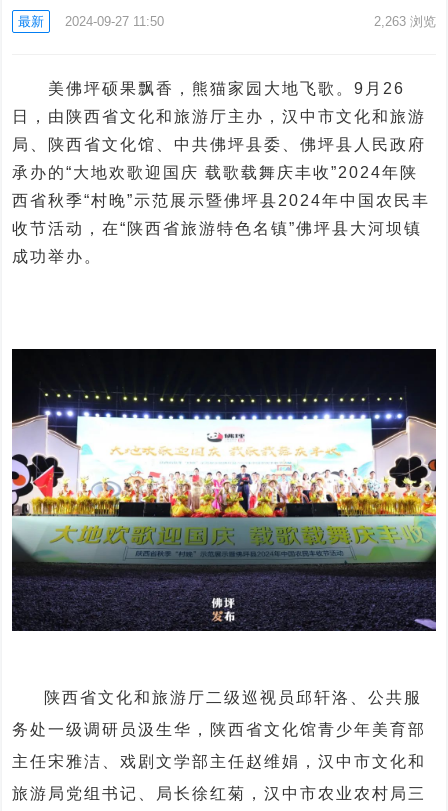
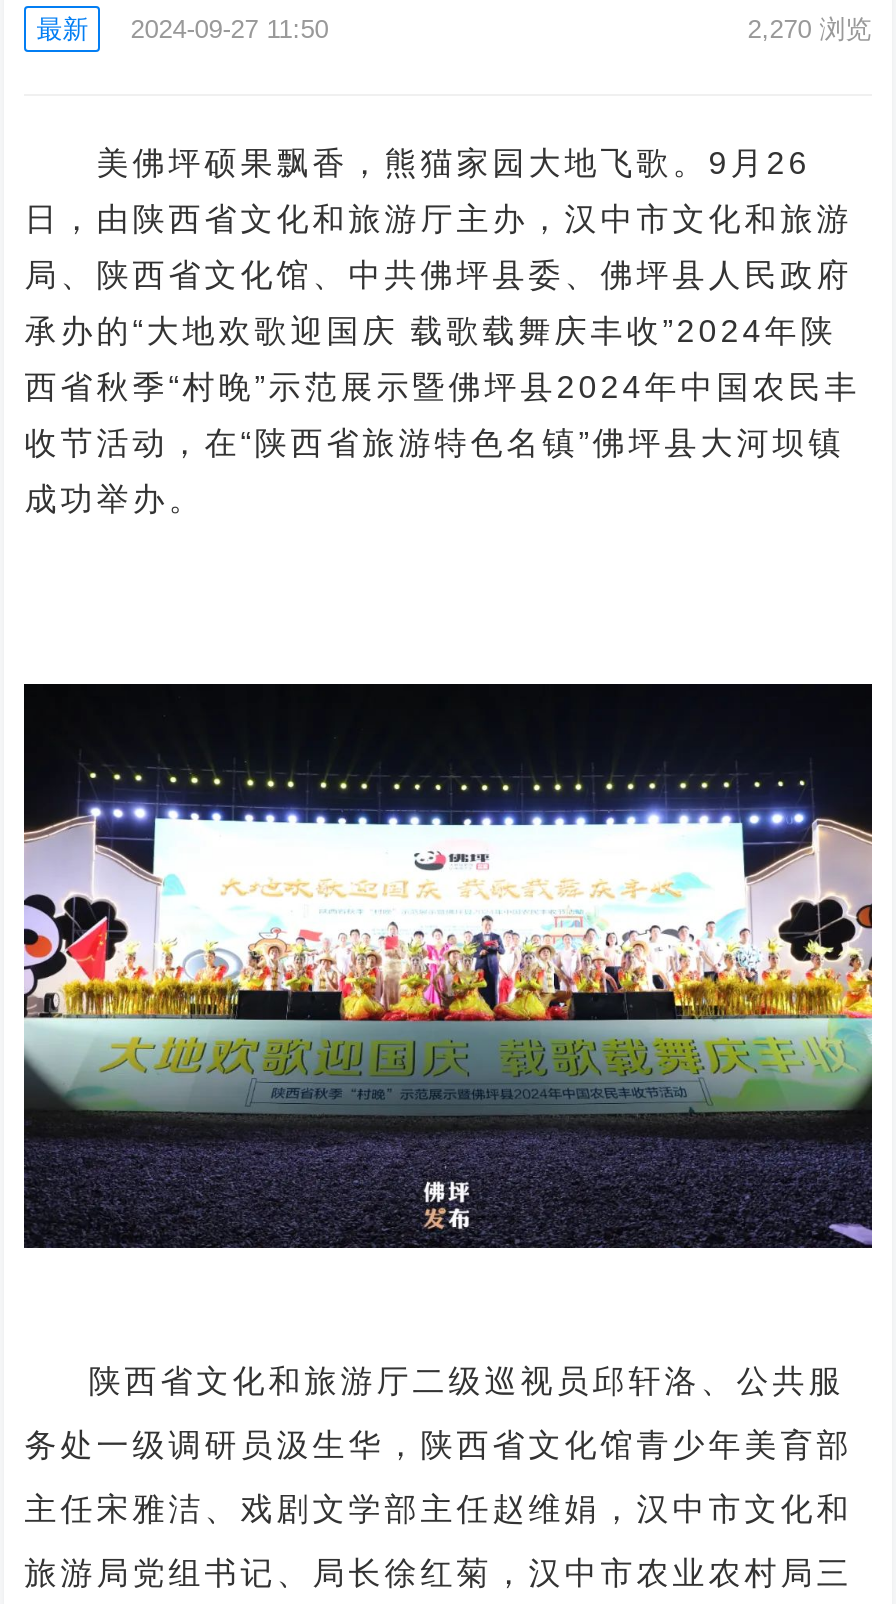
- 2,263浏览
+ 2,270浏览
